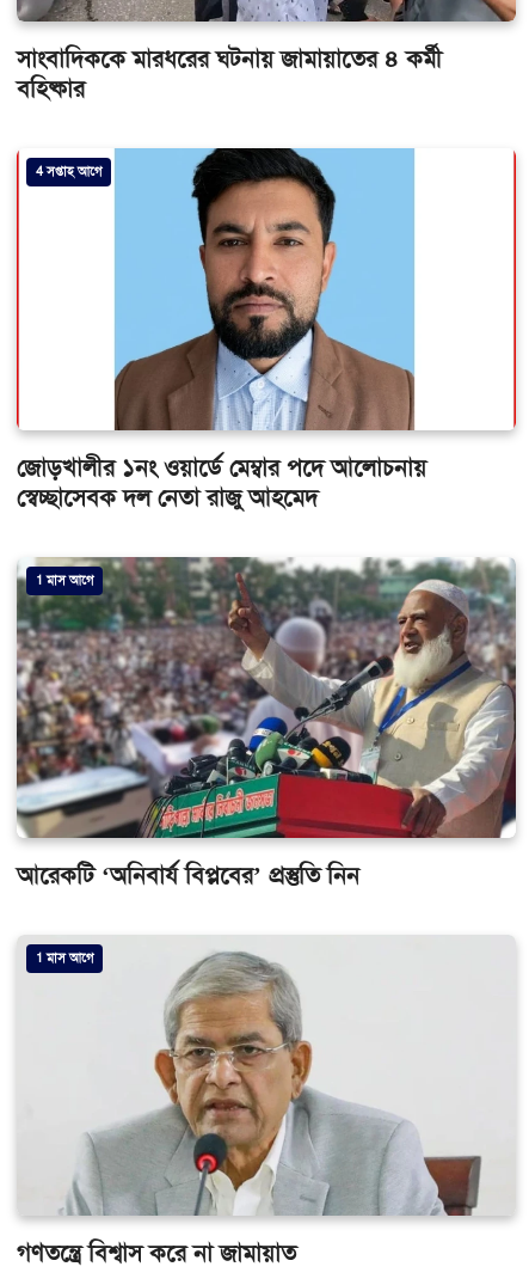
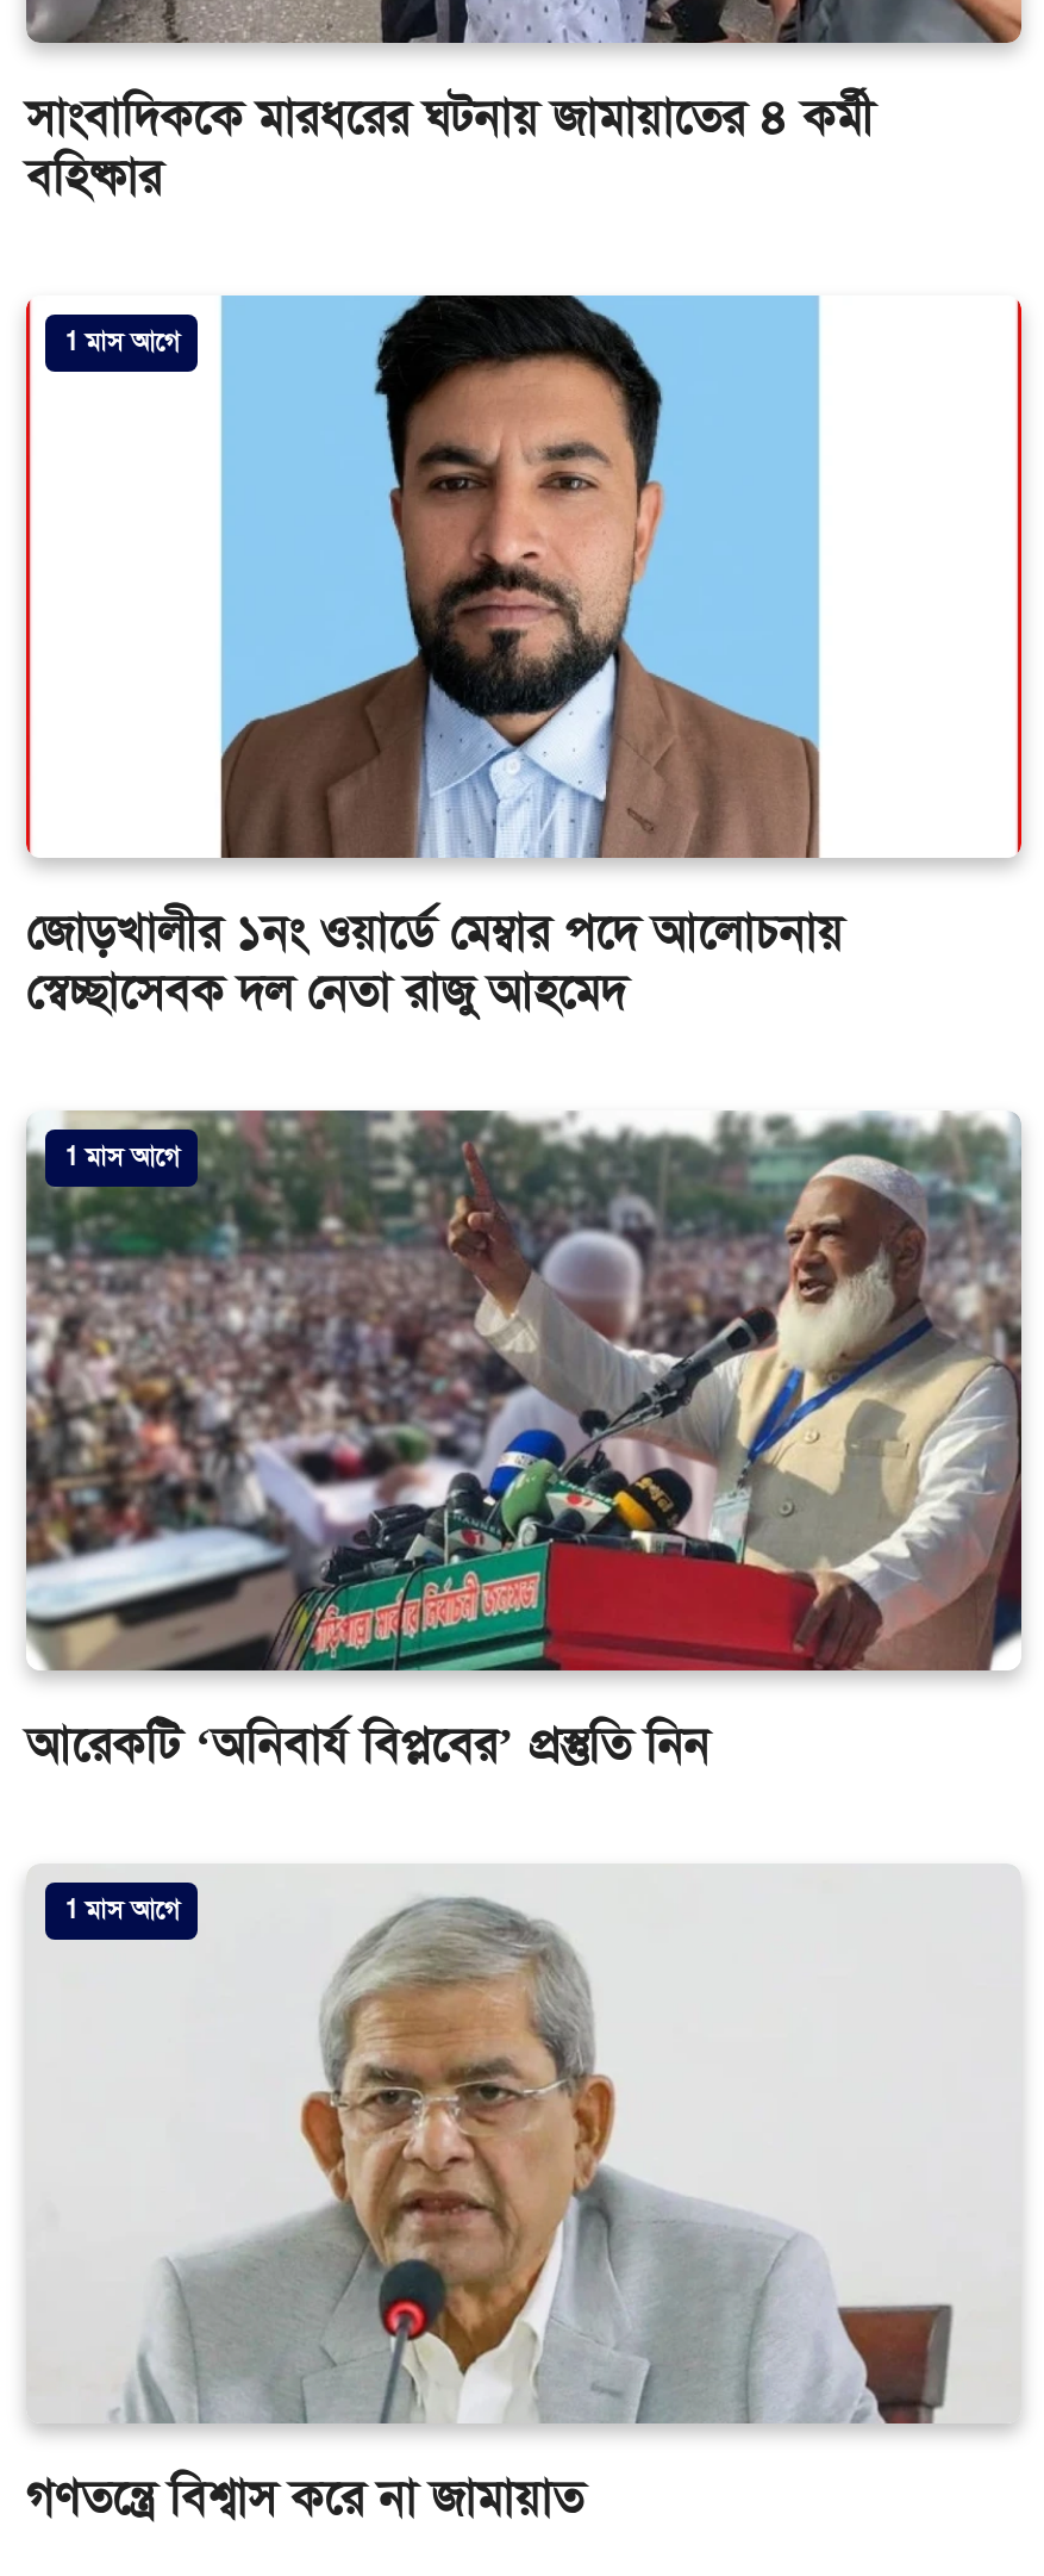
- 4 সপ্তাহ আগে
+ 1 মাস আগে
